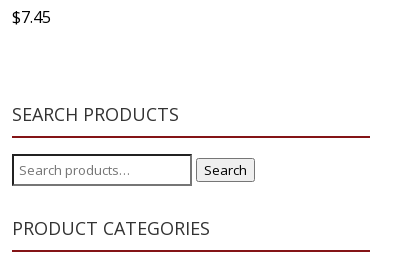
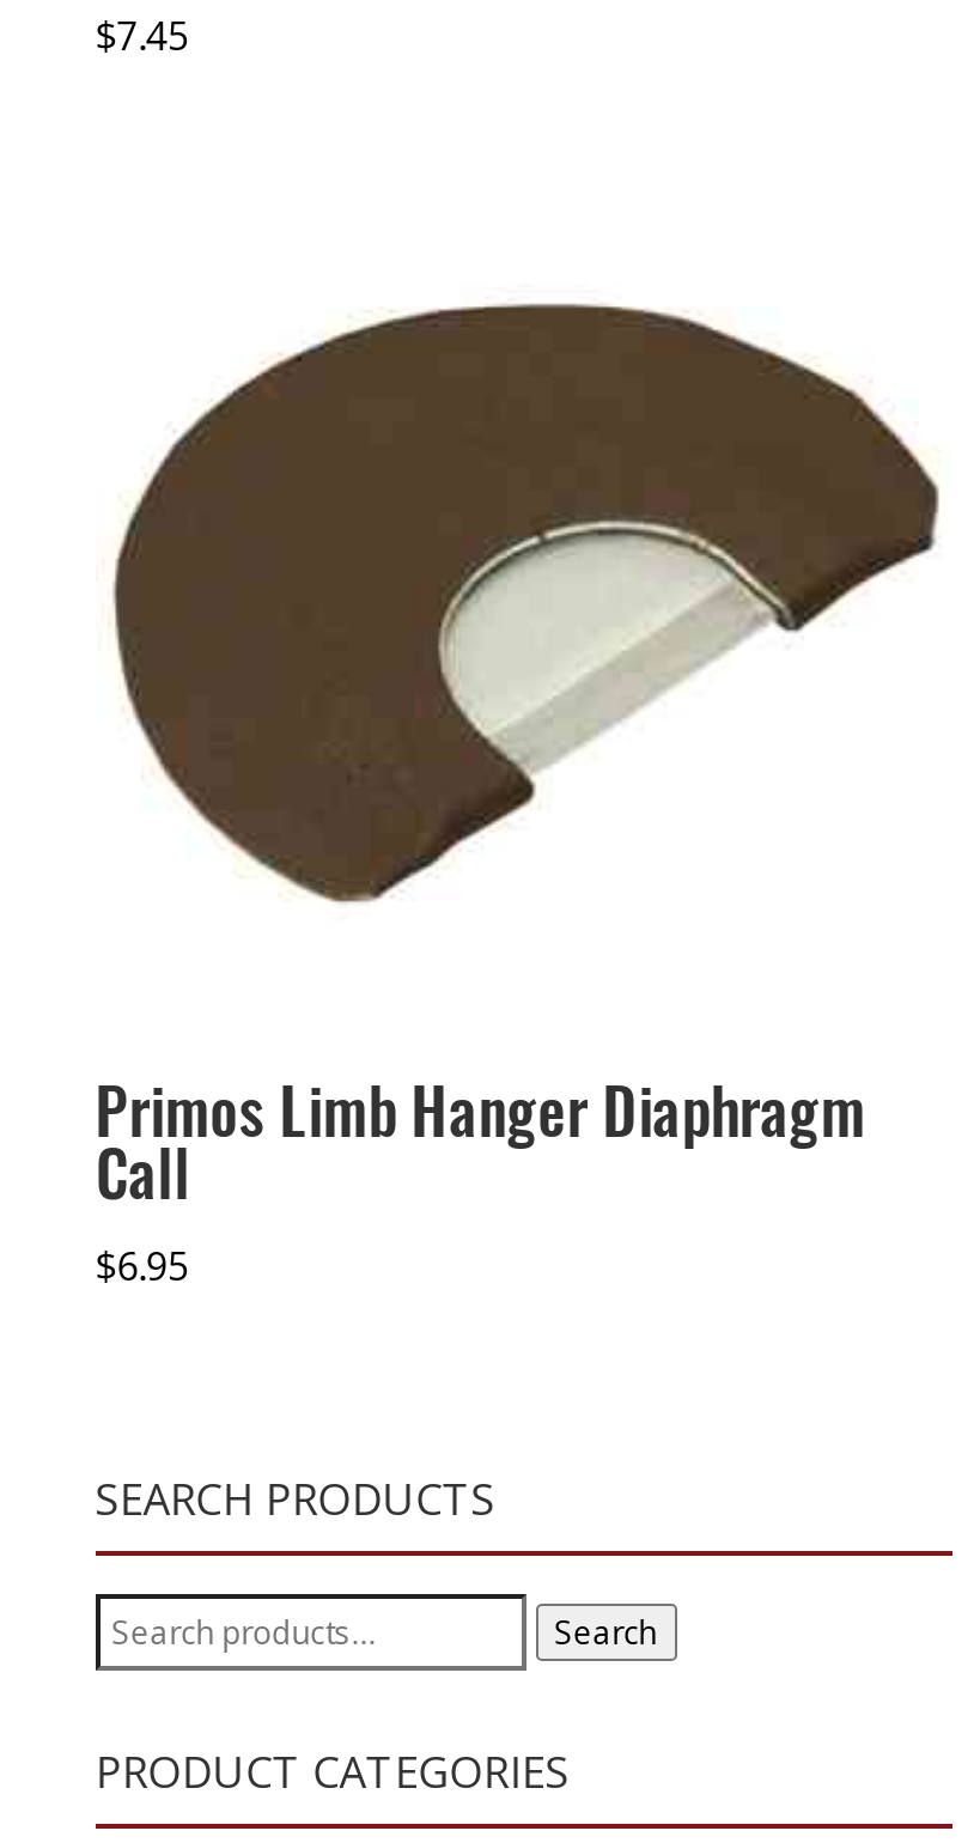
+ Primos Limb Hanger Diaphragm
+ Call
+ $6.95

+ [image]
